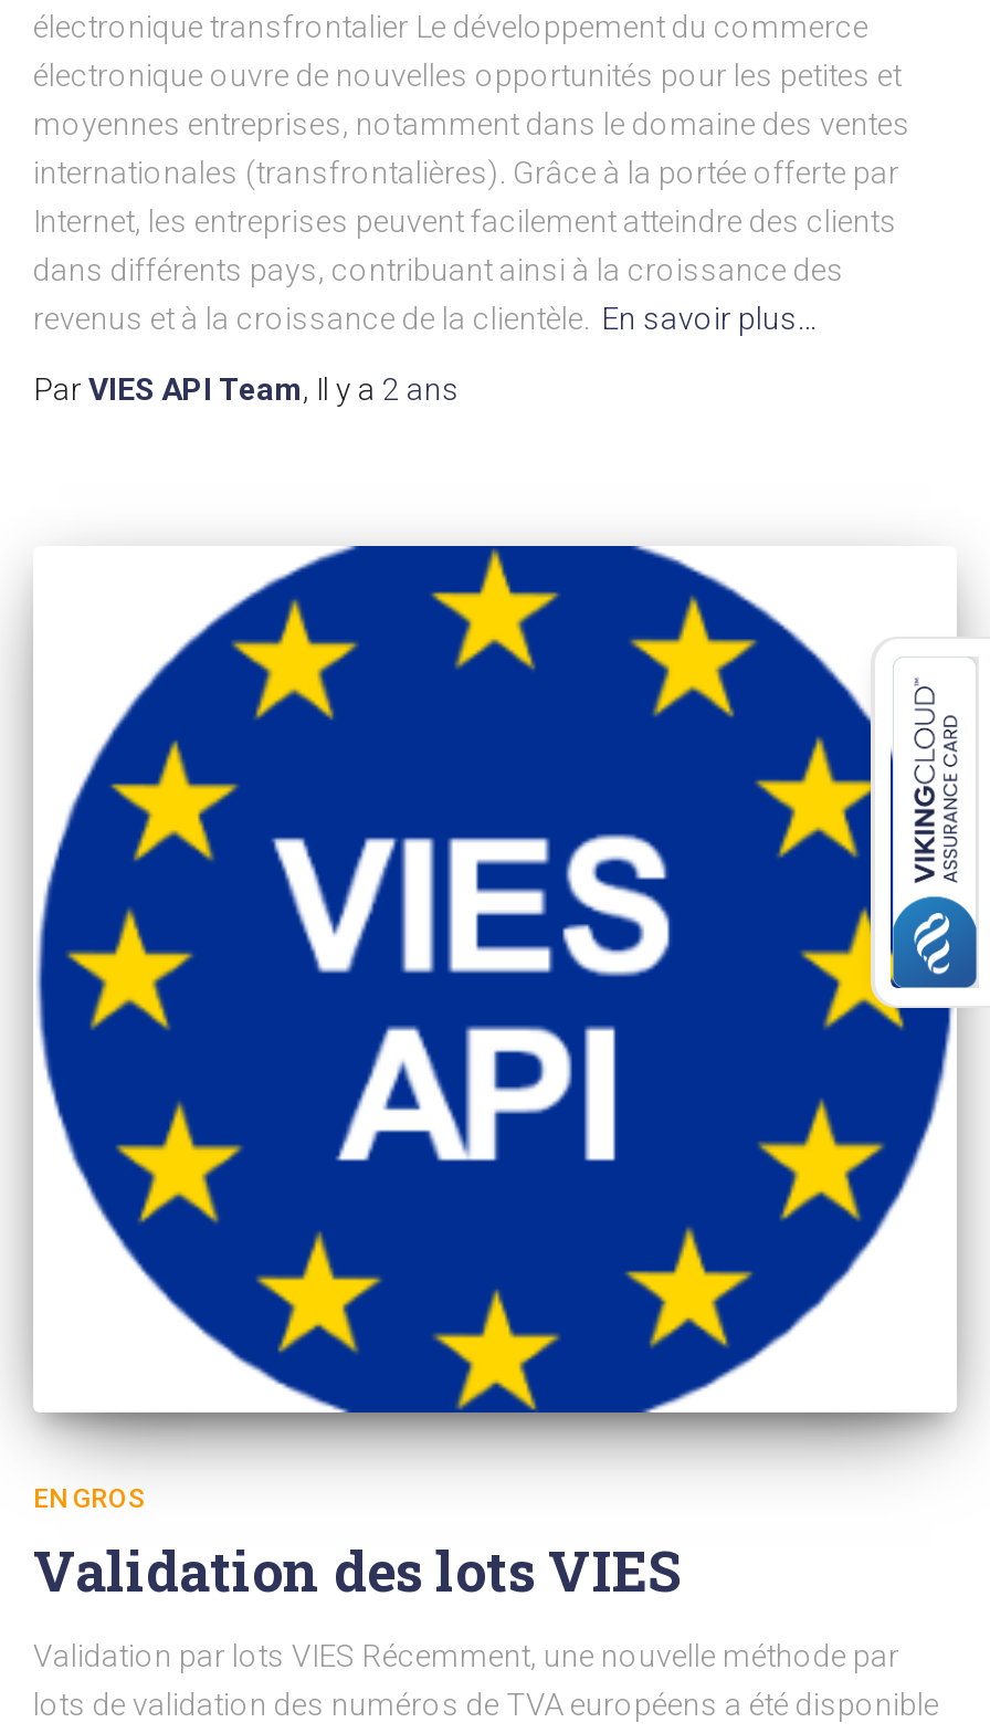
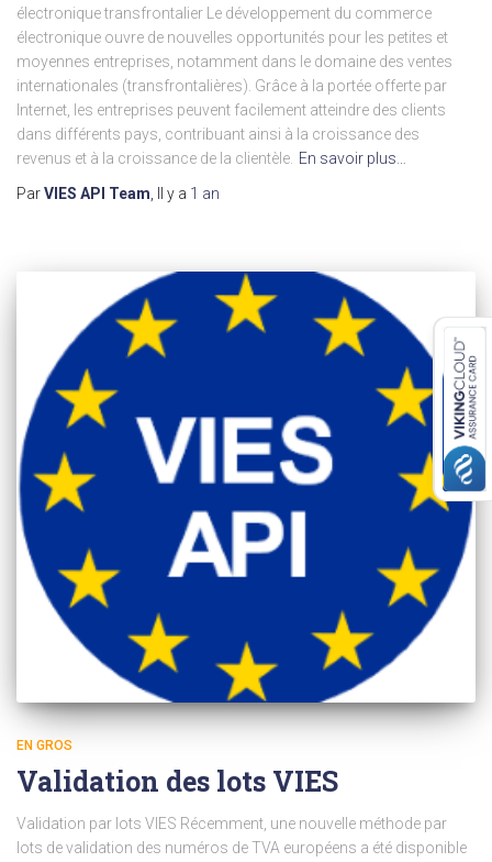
- Par VIES API Team, Il y a 2 ans
+ Par VIES API Team, Il y a 1 an
